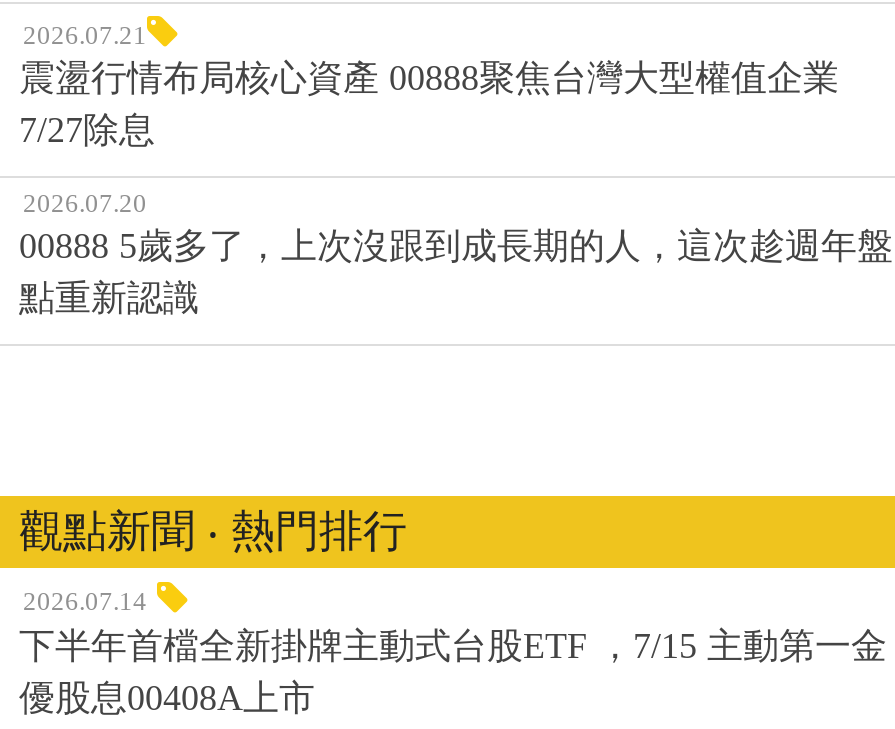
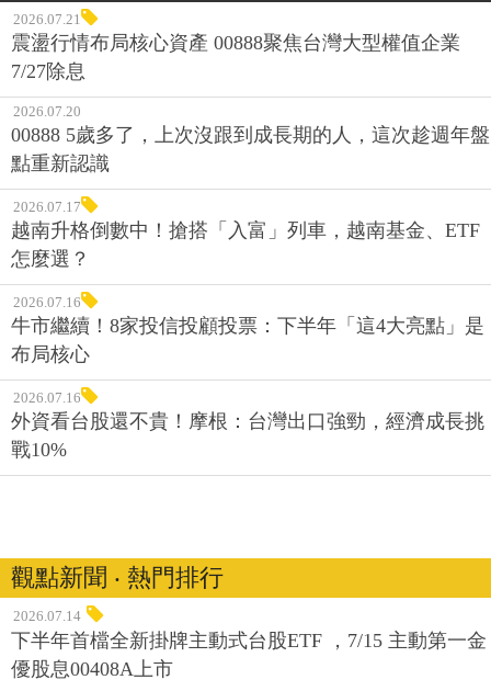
+ 2026.07.17
+ 越南升格倒數中！搶搭「入富」列車，越南基金、ETF
+ 怎麼選？
+ 2026.07.16
+ 牛市繼續！8家投信投顧投票：下半年「這4大亮點」是
+ 布局核心
+ 2026.07.16
+ 外資看台股還不貴！摩根：台灣出口強勁，經濟成長挑
+ 戰10%
